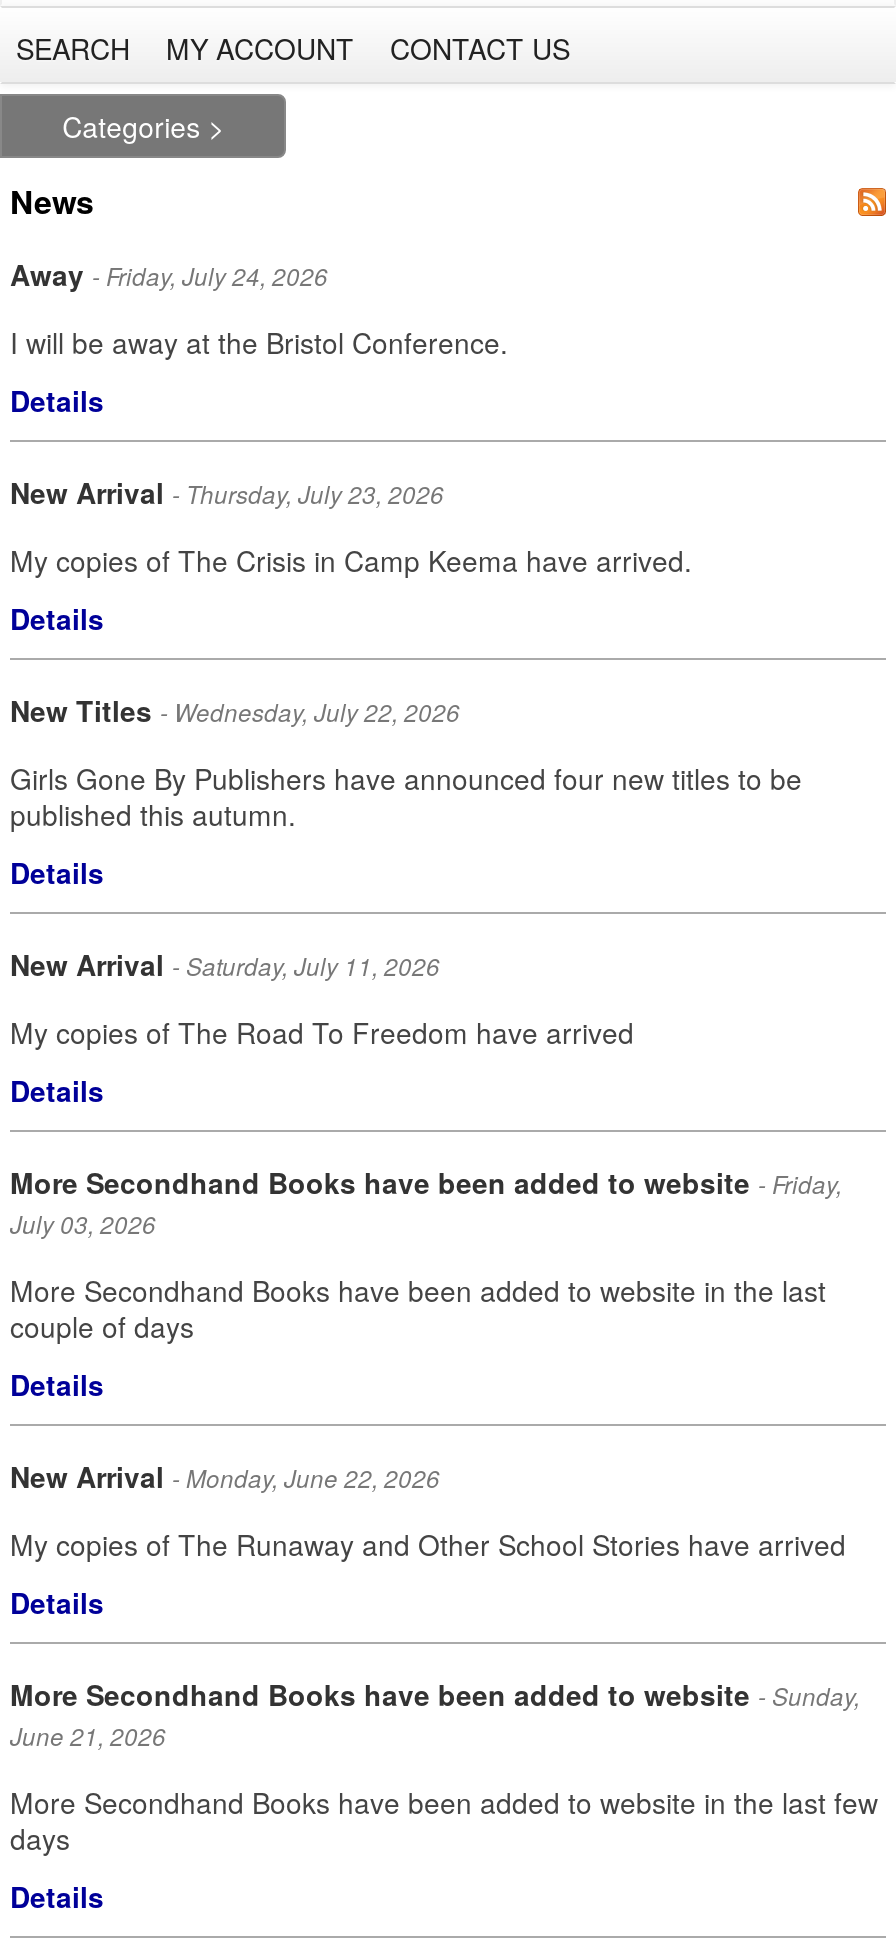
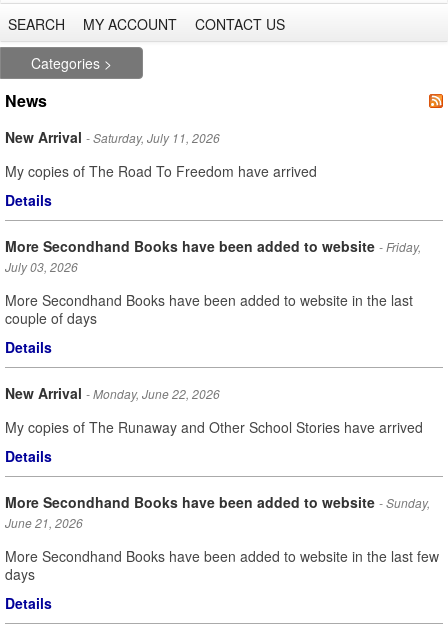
- Away - Friday, July 24, 2026
- I will be away at the Bristol Conference.
- Details
- New Arrival - Thursday, July 23, 2026
- My copies of The Crisis in Camp Keema have arrived.
- Details
- New Titles - Wednesday, July 22, 2026
- Girls Gone By Publishers have announced four new titles to be
- published this autumn.
- Details
